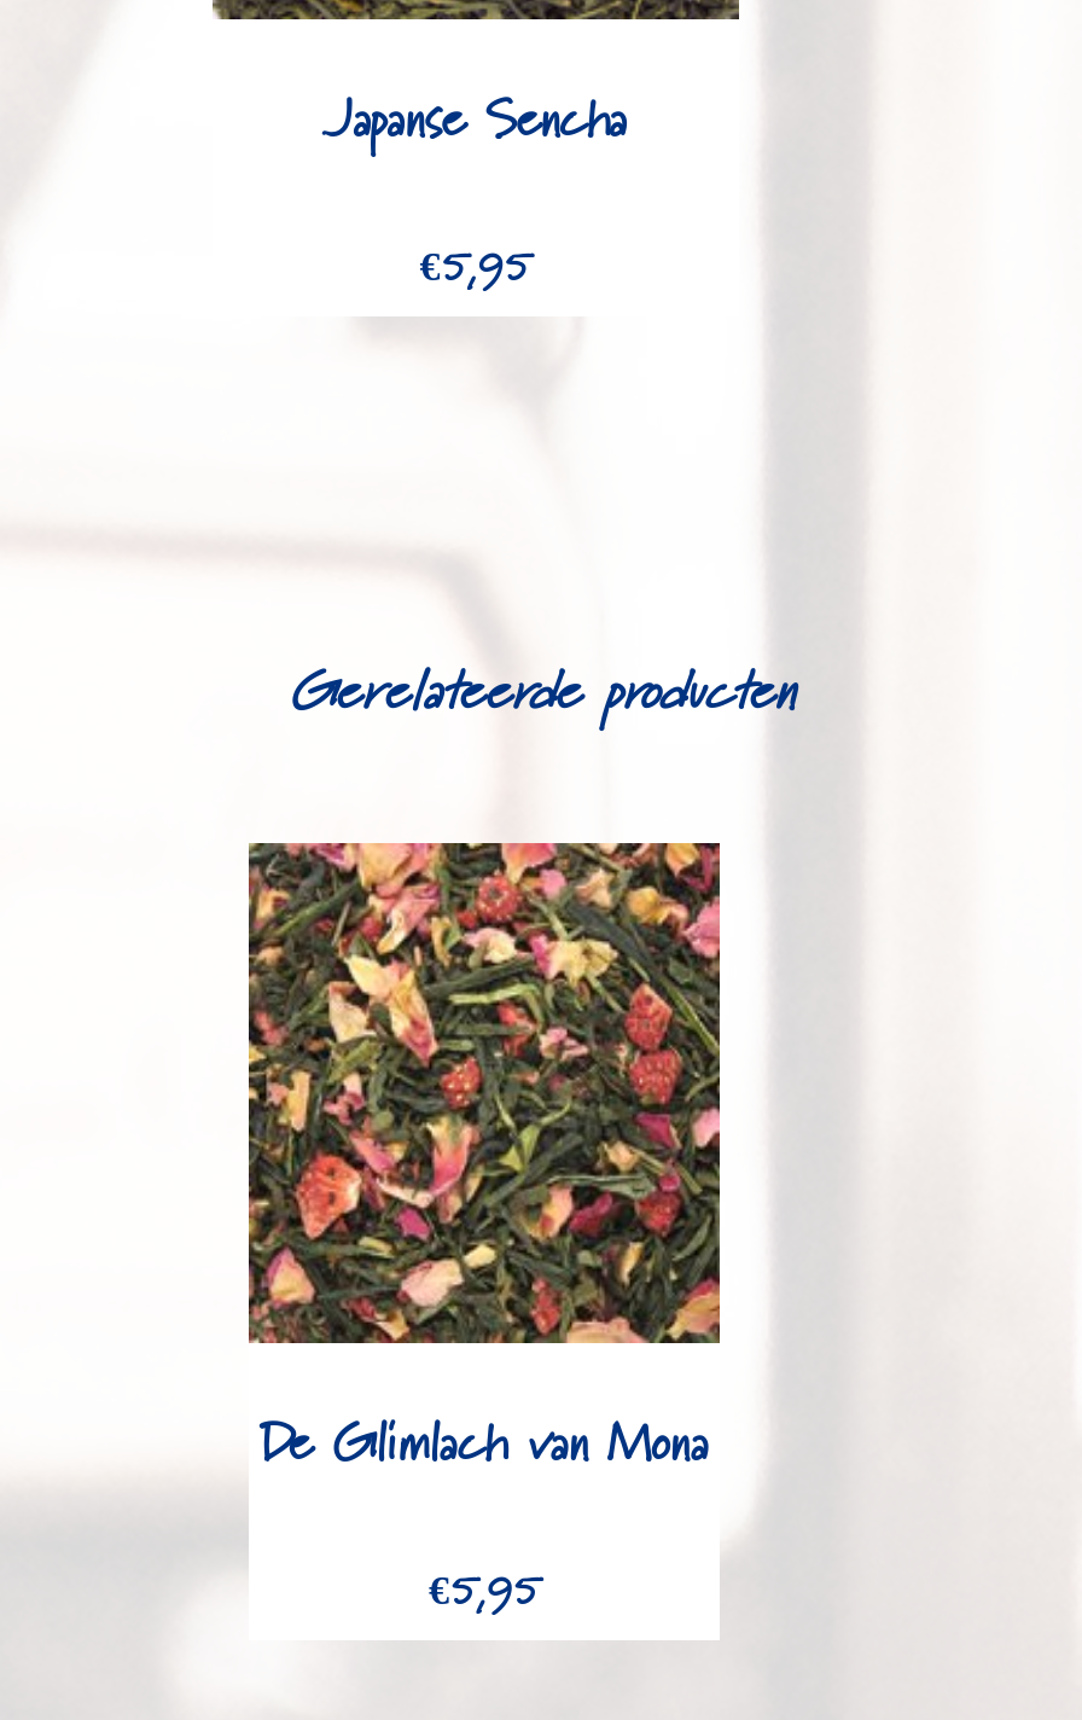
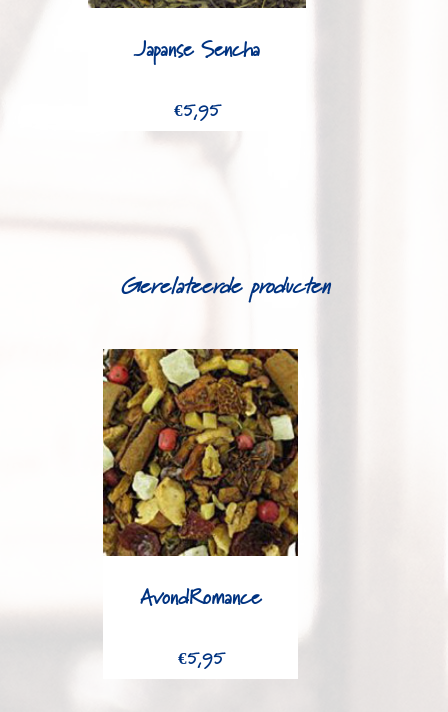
- [image]
- De Glimlach van Mona
+ [image]
+ AvondRomance
